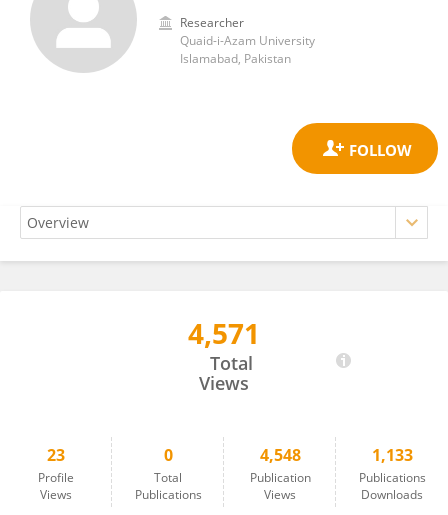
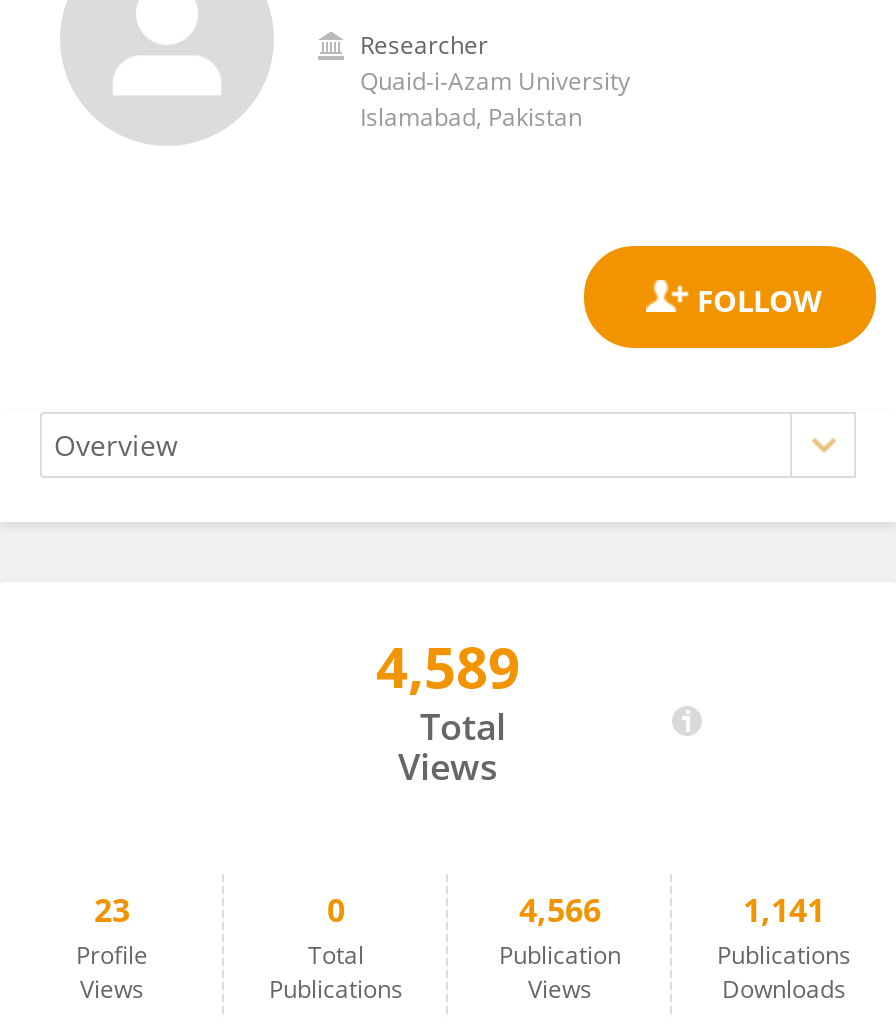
- 4,571
+ 4,589

- 4,548
+ 4,566

- 1,133
+ 1,141
